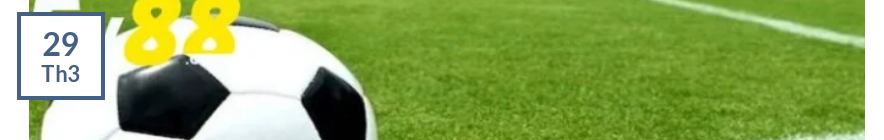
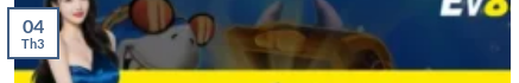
- 29
+ 04
